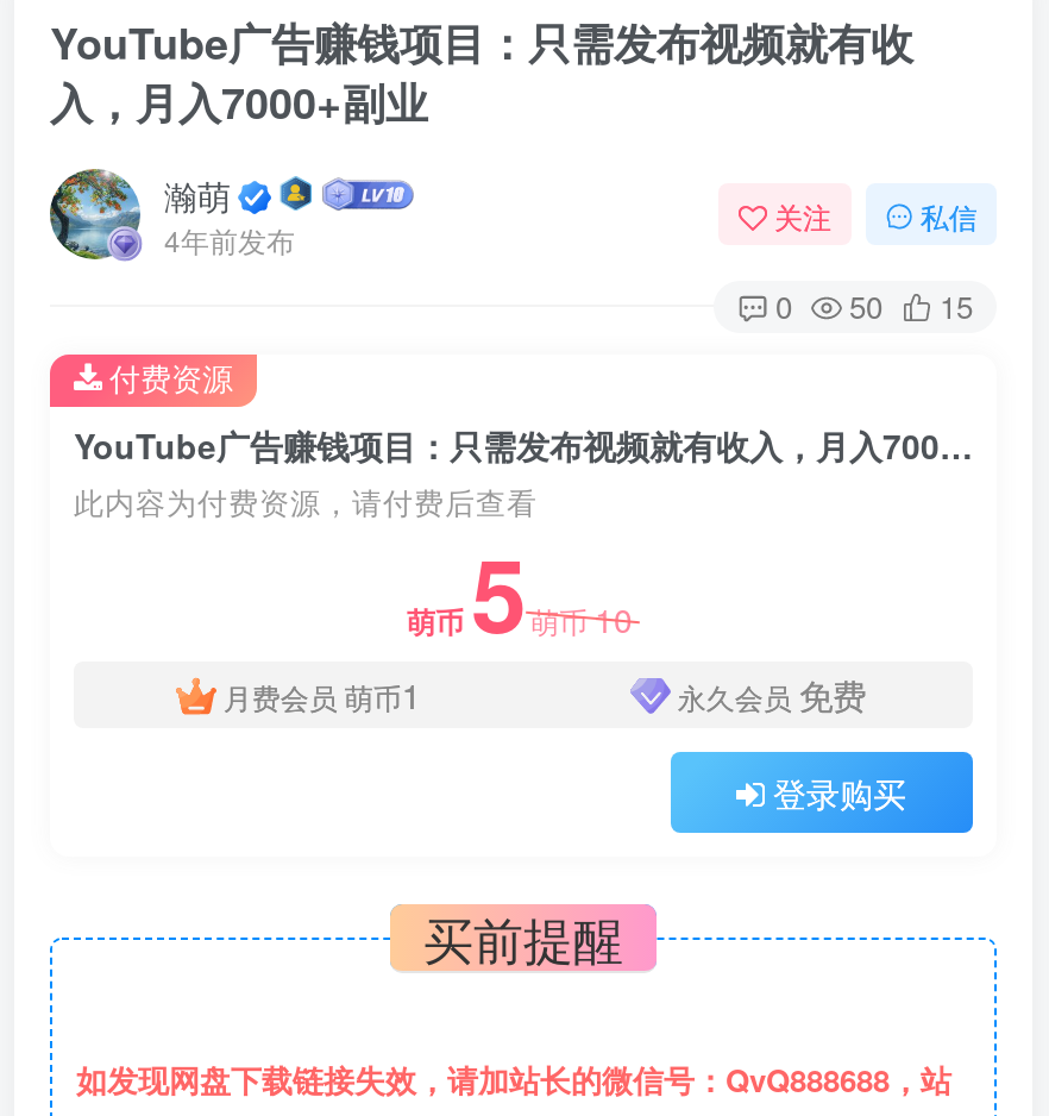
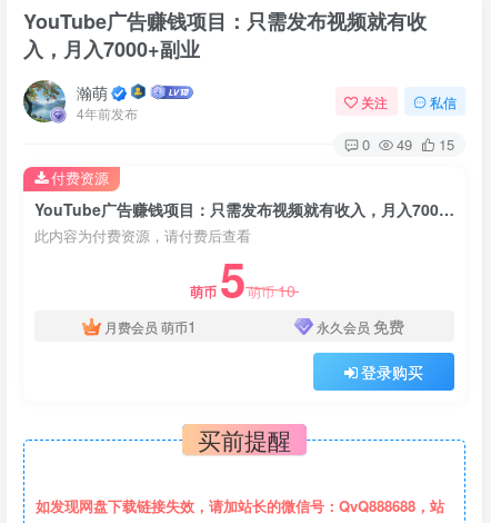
- 0 50 15
+ 0 49 15
